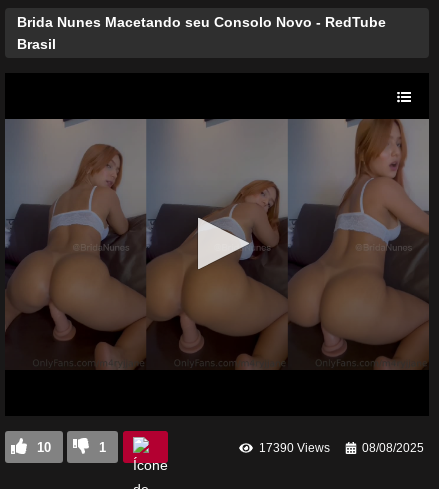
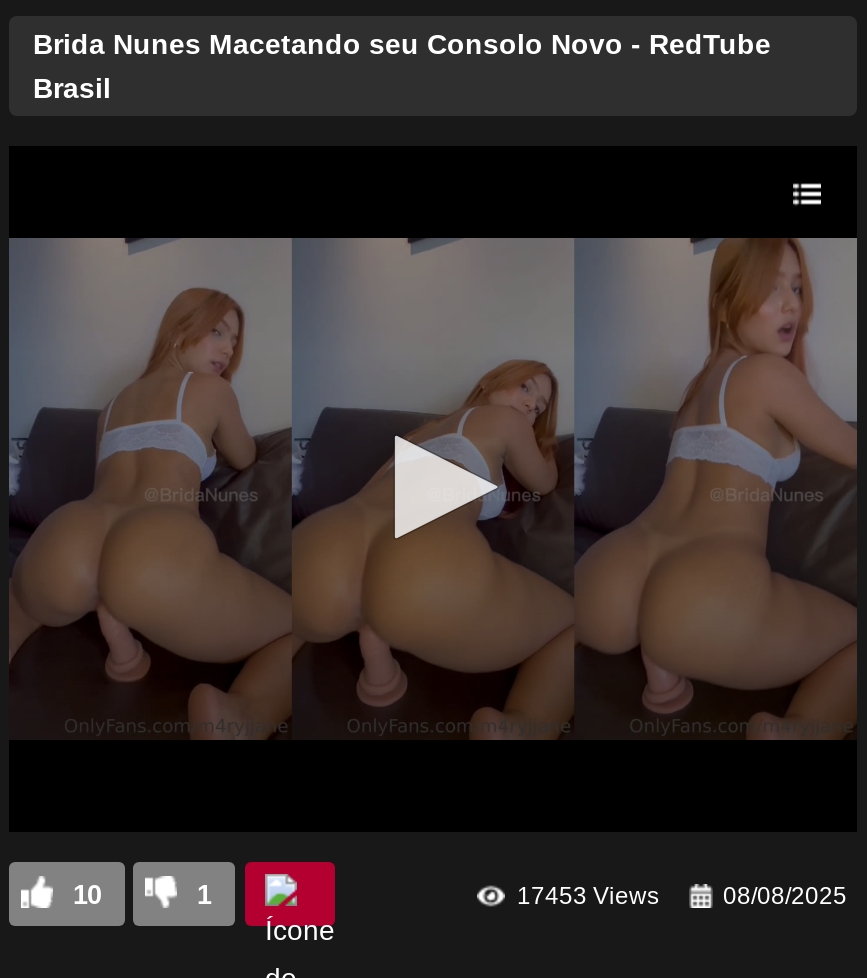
- 17390 Views
+ 17453 Views
